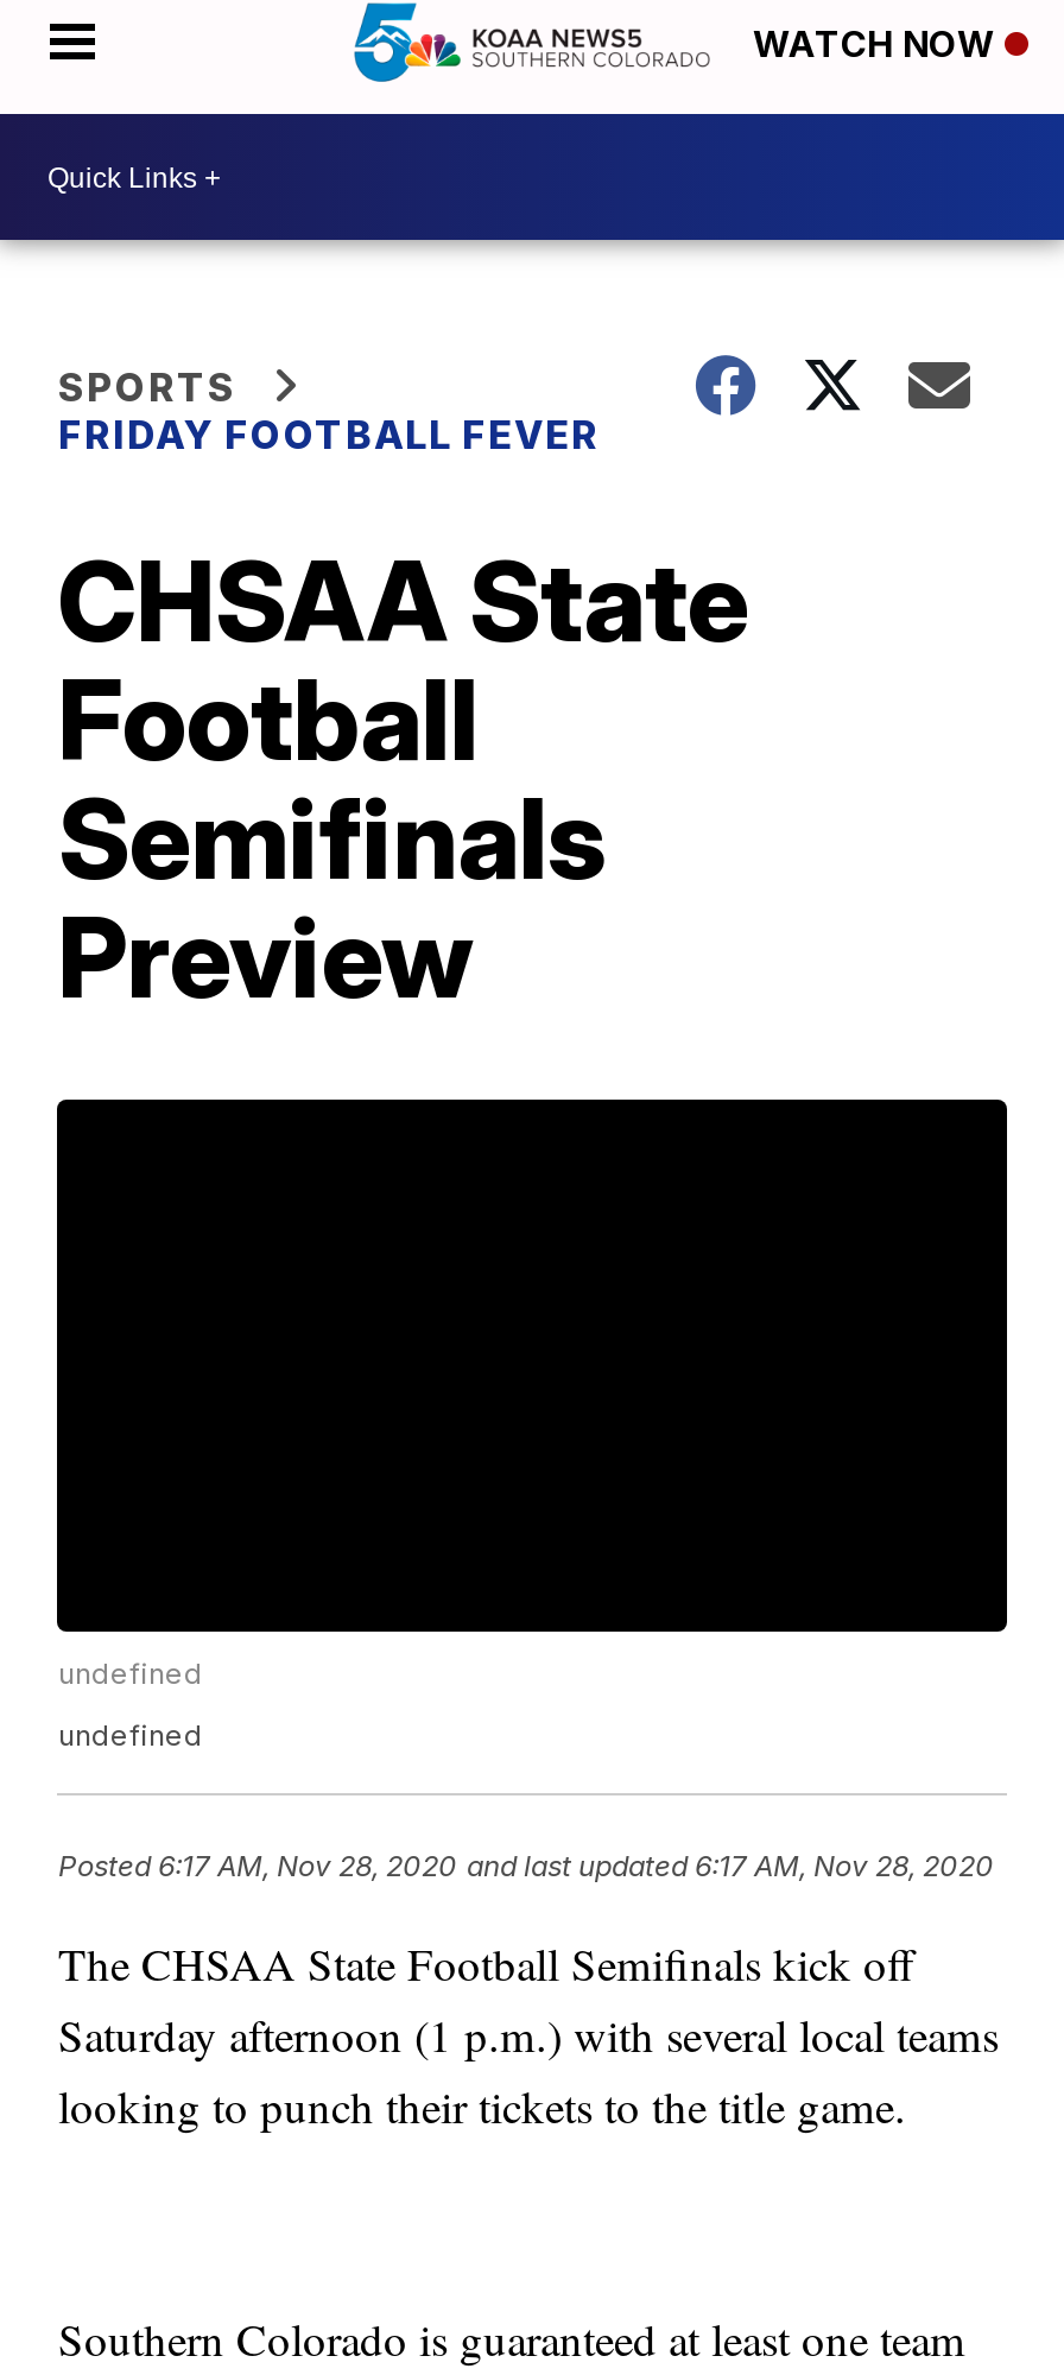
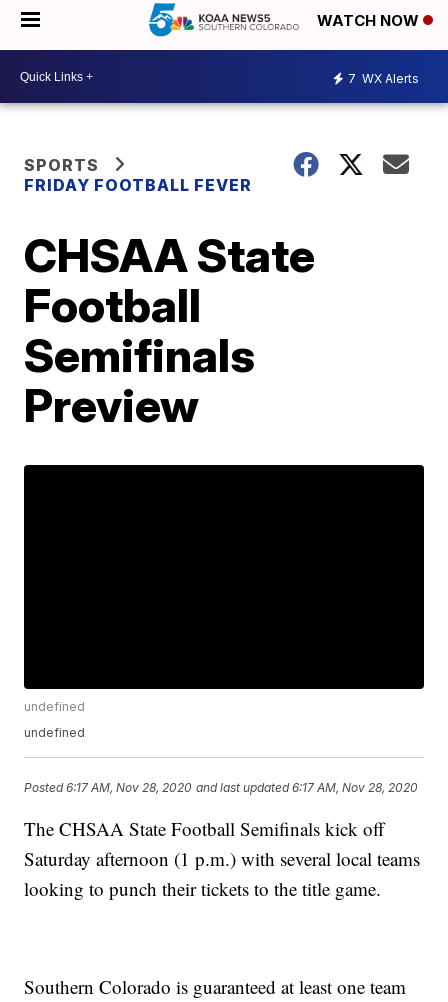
+ 7 WX Alerts
